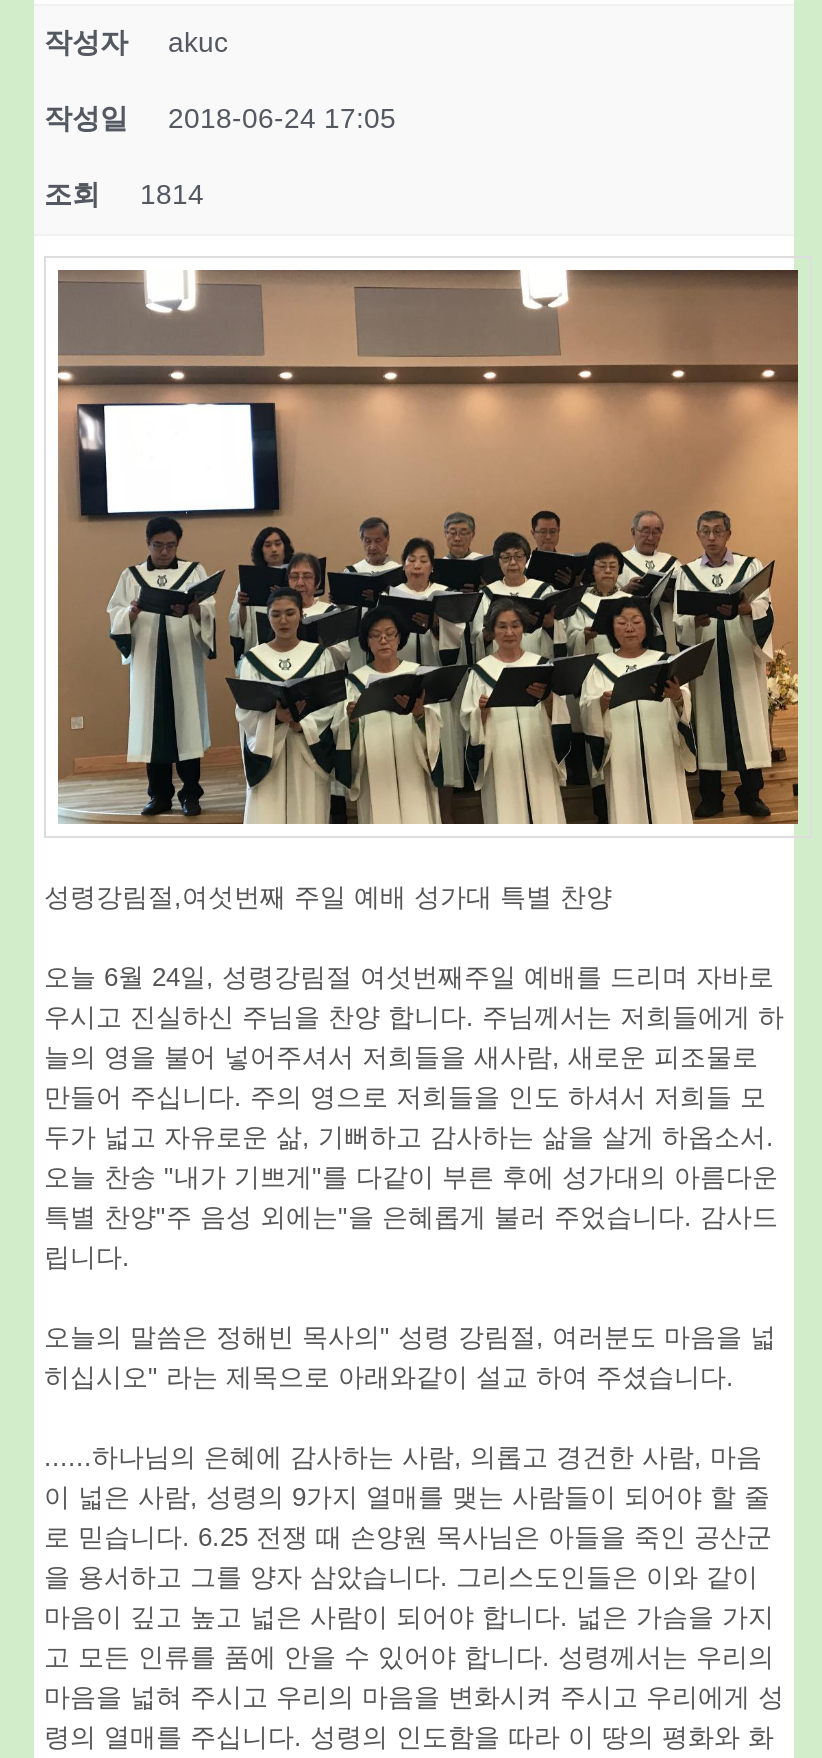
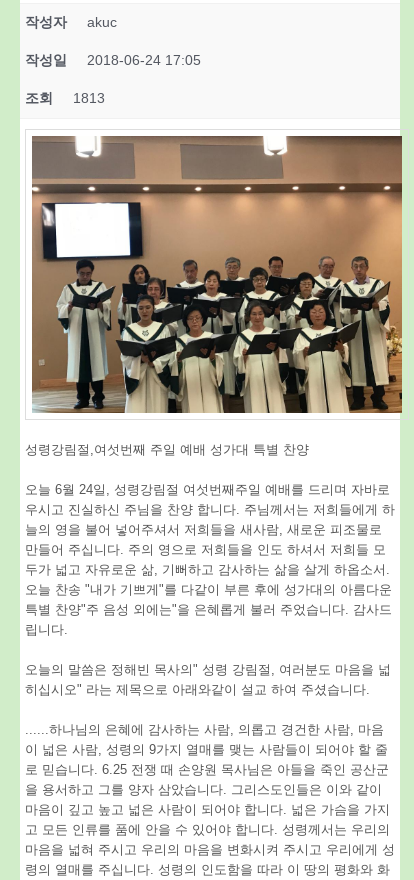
- 조회 1814
+ 조회 1813
